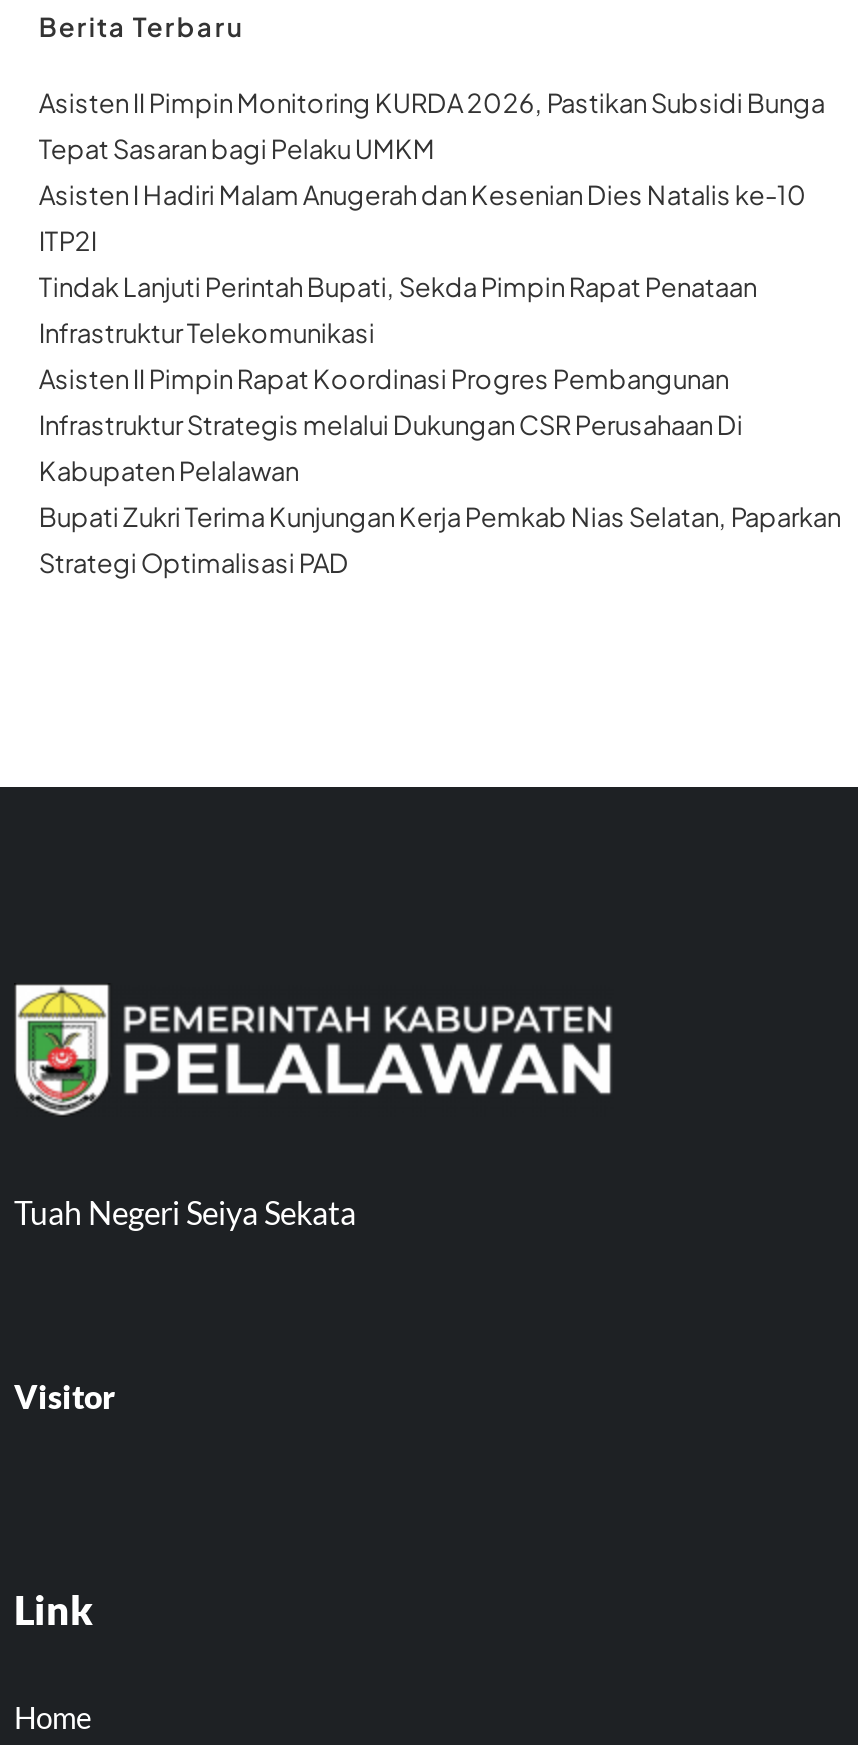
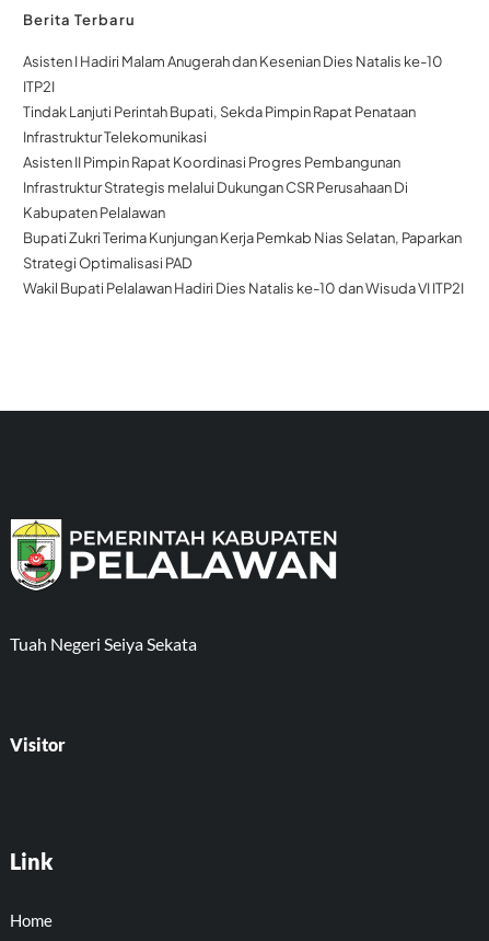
- Asisten II Pimpin Monitoring KURDA 2026, Pastikan Subsidi Bunga
- Tepat Sasaran bagi Pelaku UMKM

moved up: Asisten I Hadiri Malam Anugerah dan Kesenian Dies Natalis ke-10 | ITP2I | Tindak Lanjuti Perintah Bupati, Sekda Pimpin Rapat Penataan | ... | Bupati Zukri Terima Kunjungan Kerja Pemkab Nias Selatan, Paparkan | Strategi Optimalisasi PAD

+ Wakil Bupati Pelalawan Hadiri Dies Natalis ke-10 dan Wisuda VI ITP2I
